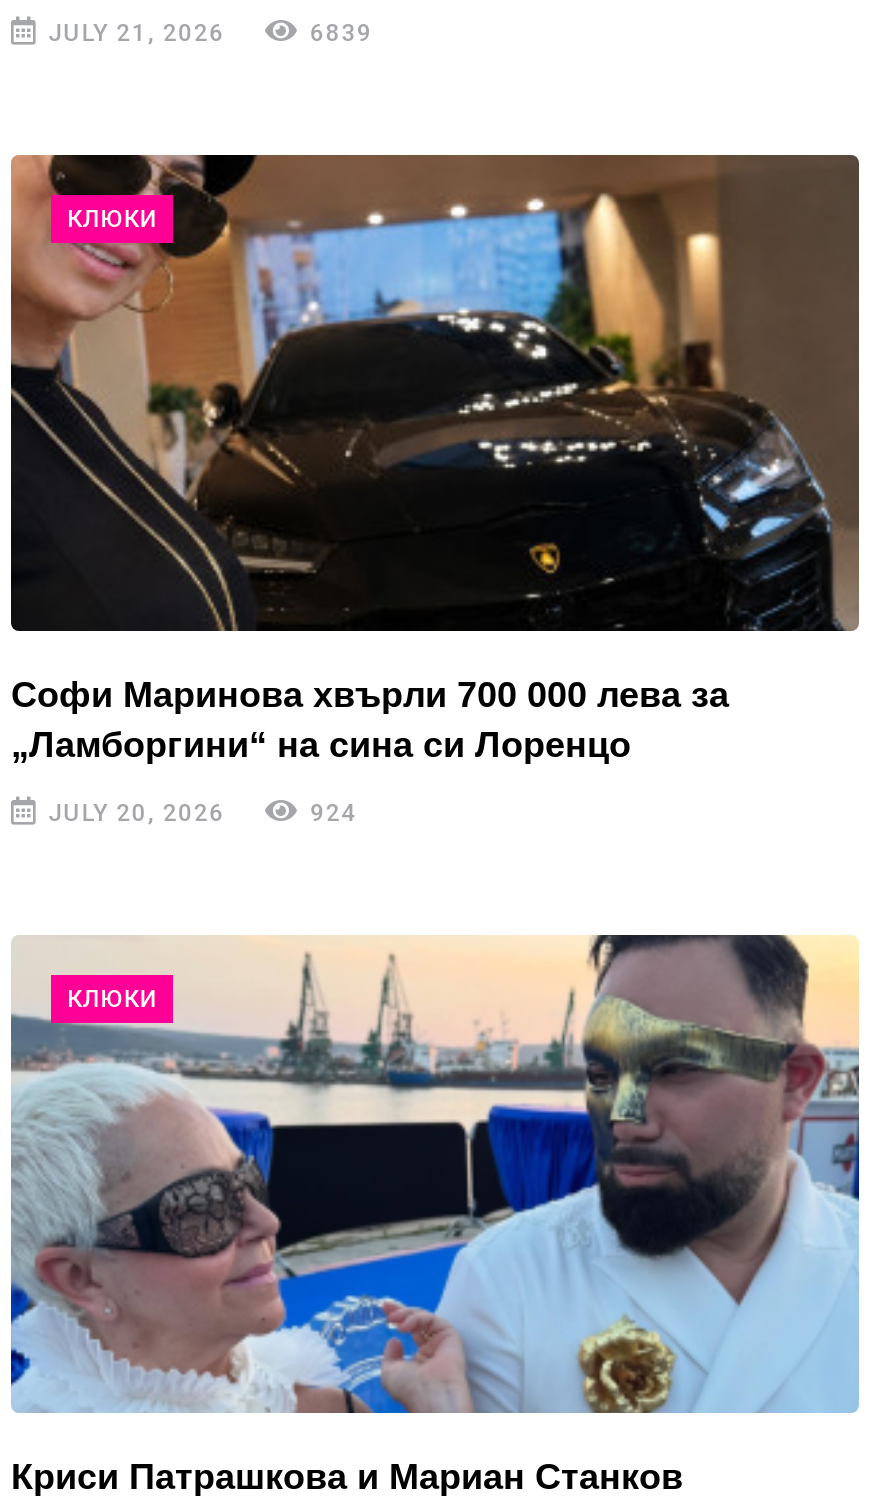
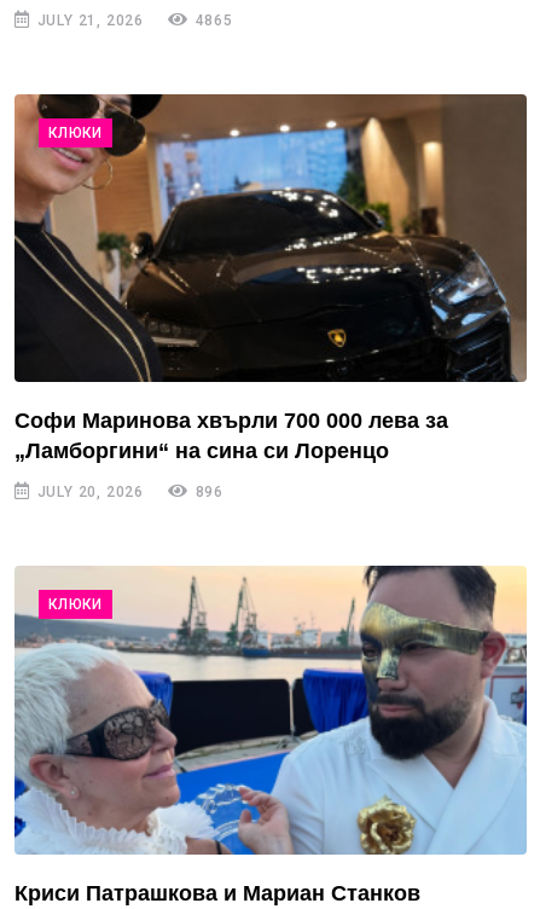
- 6839
+ 4865

- 924
+ 896
